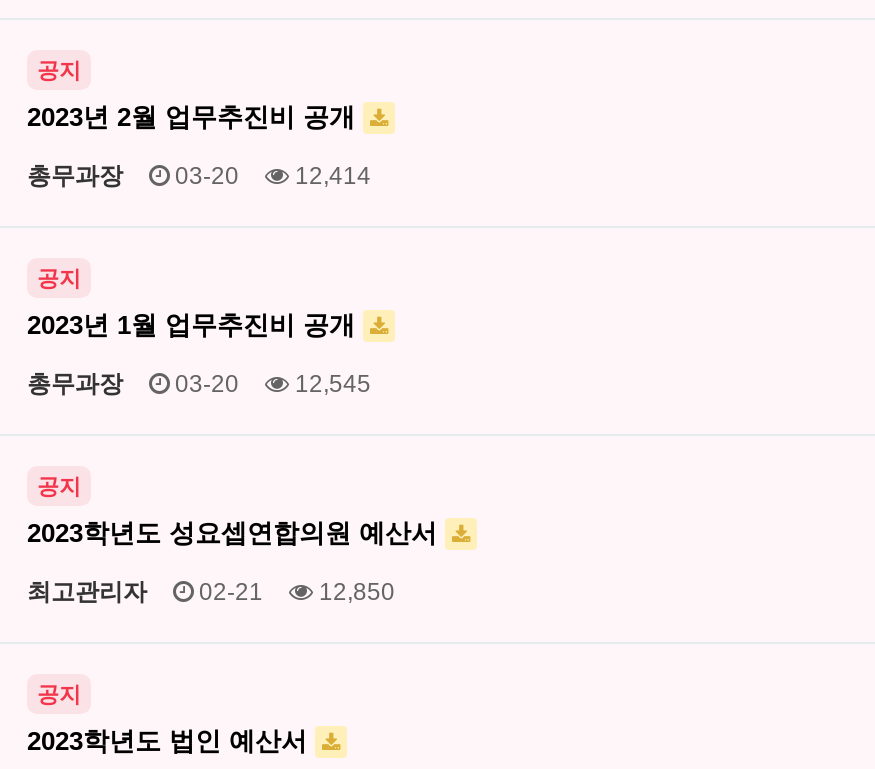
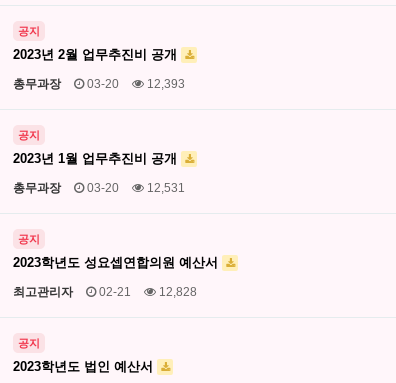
- 총무과장 03-20 12,414
+ 총무과장 03-20 12,393

- 총무과장 03-20 12,545
+ 총무과장 03-20 12,531

- 최고관리자 02-21 12,850
+ 최고관리자 02-21 12,828
